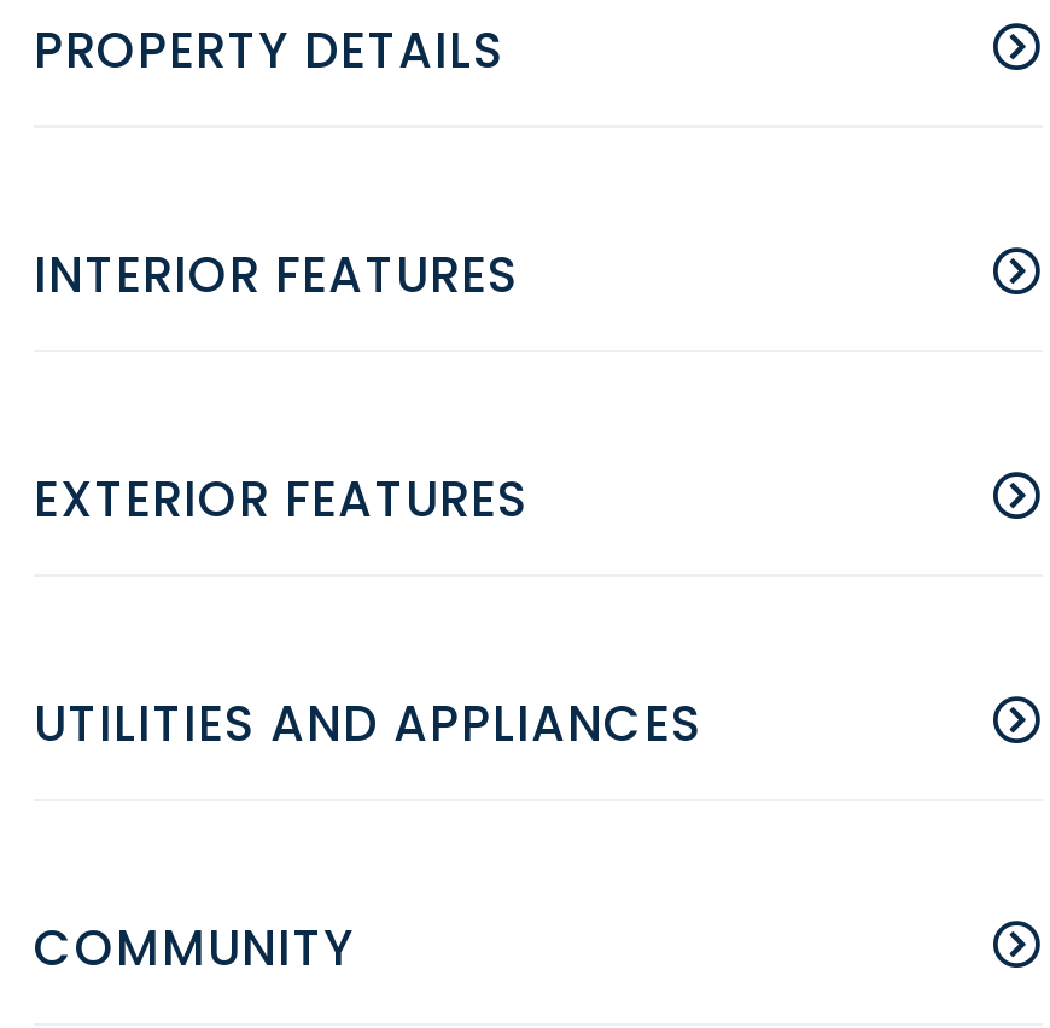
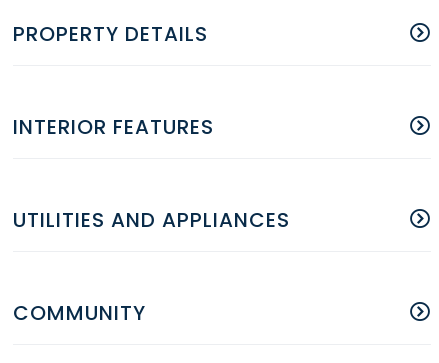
- EXTERIOR FEATURES
